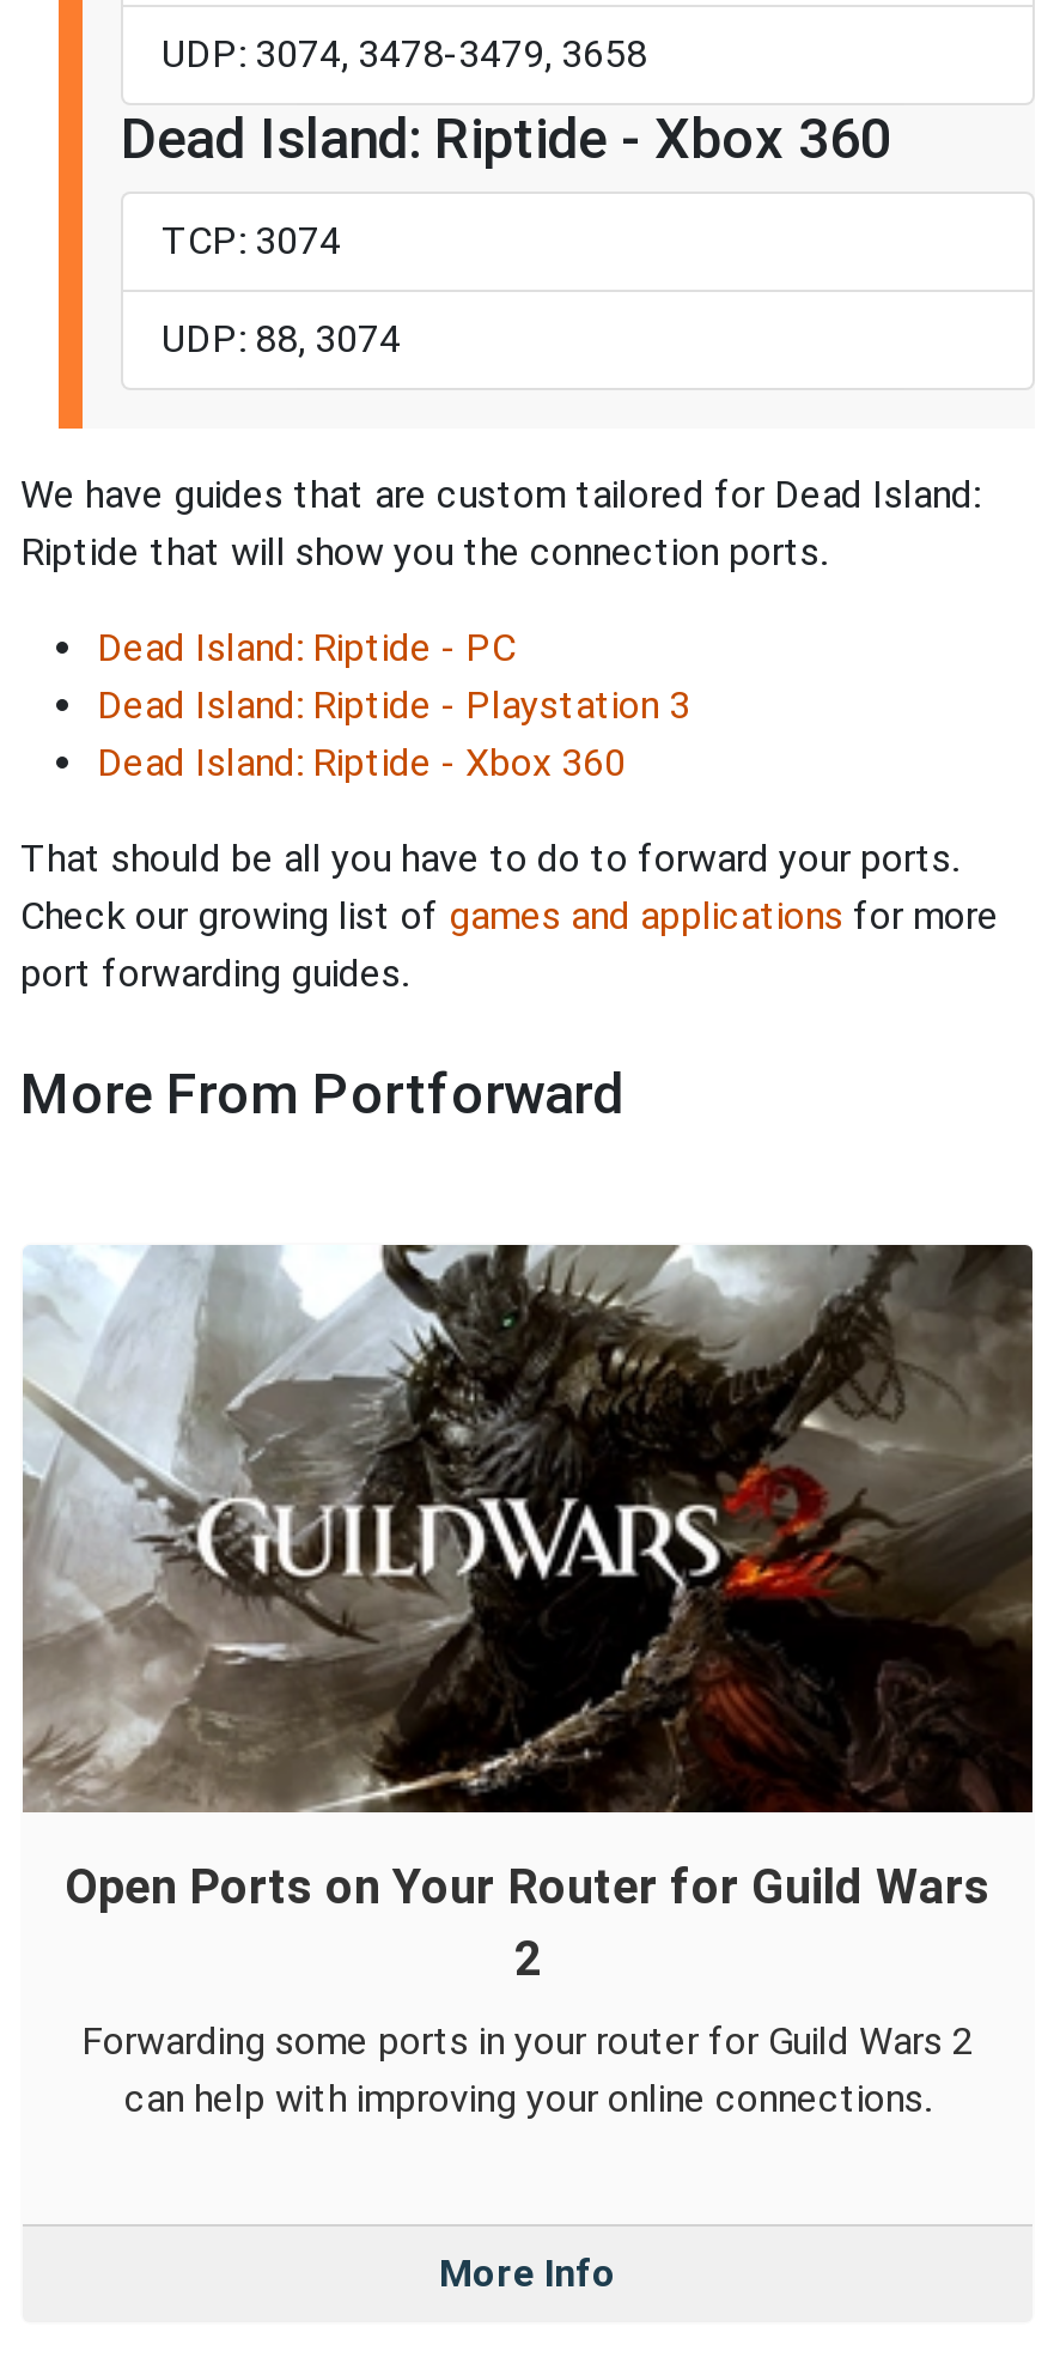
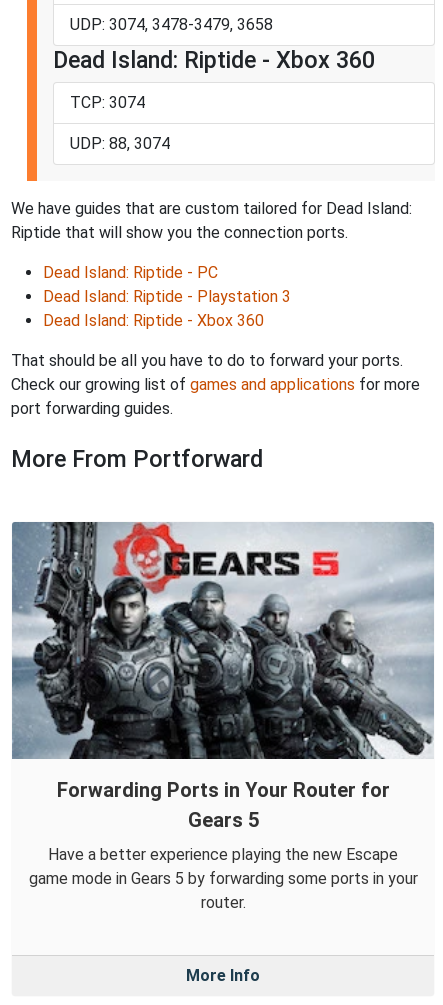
- [image]
- Open Ports on Your Router for Guild Wars
- 2
+ [image]
+ Forwarding Ports in Your Router for
+ Gears 5

- Forwarding some ports in your router for Guild Wars 2
- can help with improving your online connections.
+ Have a better experience playing the new Escape
+ game mode in Gears 5 by forwarding some ports in your
+ router.
